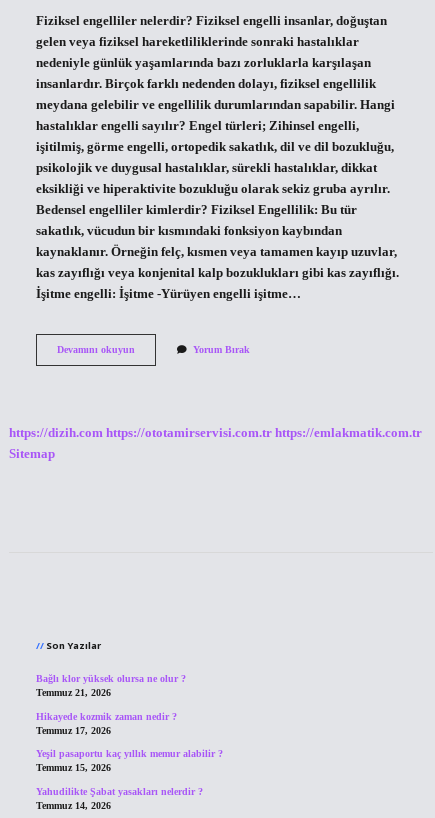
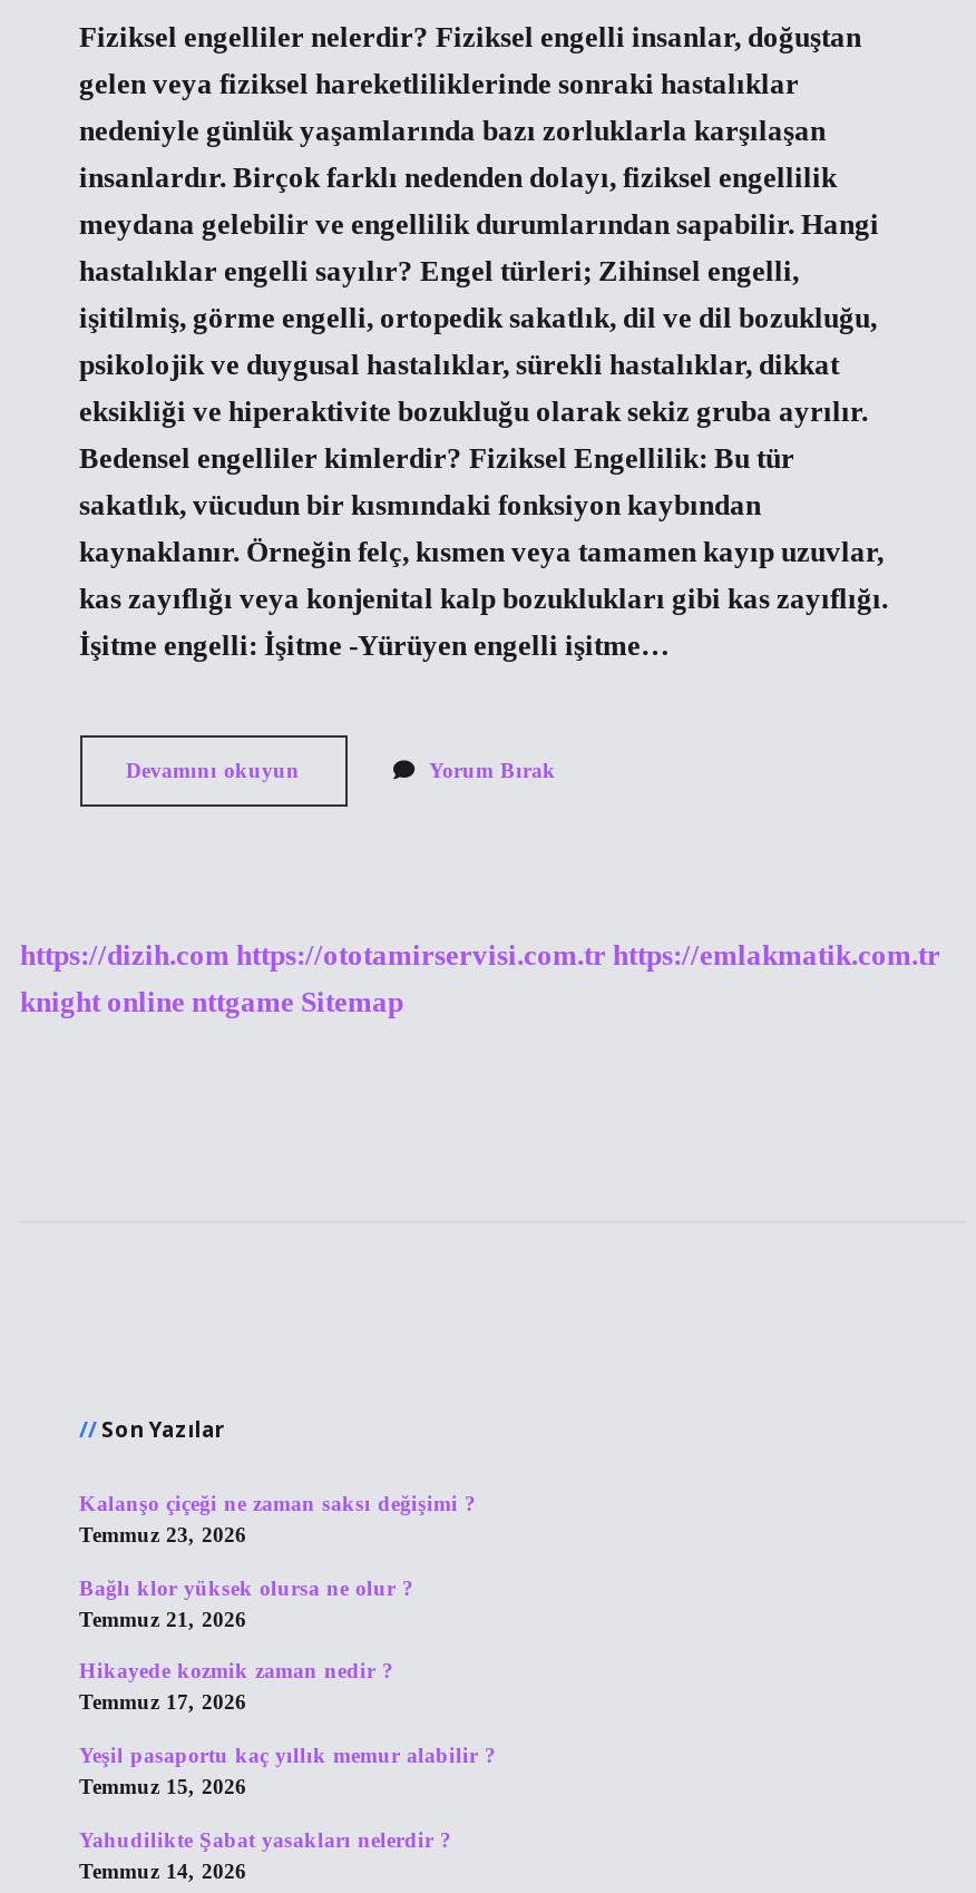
- Sitemap
+ knight online nttgame Sitemap

+ Kalanşo çiçeği ne zaman saksı değişimi ?
+ Temmuz 23, 2026
